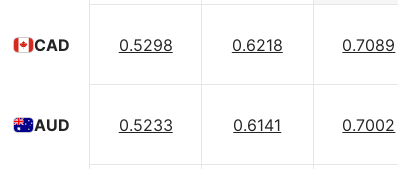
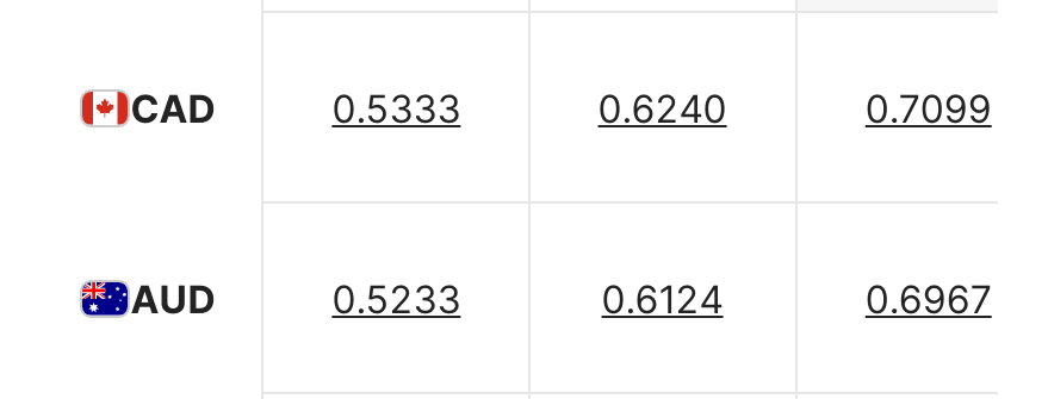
- 0.5298
+ 0.5333

- 0.6218
+ 0.6240

- 0.7089
+ 0.7099

- 0.6141
+ 0.6124

- 0.7002
+ 0.6967
